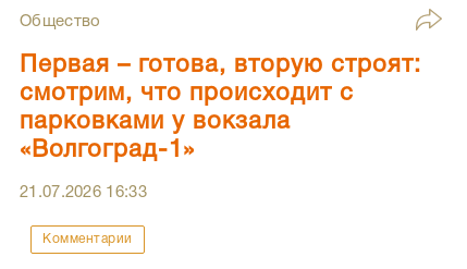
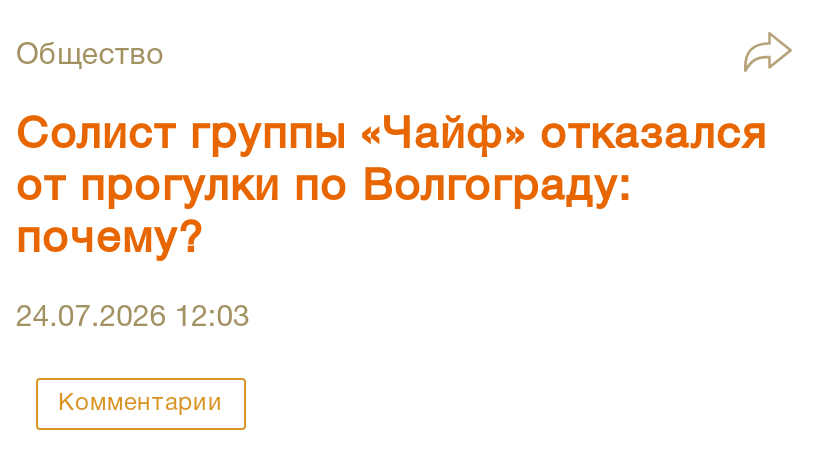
- Первая – готова, вторую строят:
- смотрим, что происходит с
- парковками у вокзала
- «Волгоград-1»
+ Солист группы «Чайф» отказался
+ от прогулки по Волгограду:
+ почему?

- 21.07.2026 16:33
+ 24.07.2026 12:03
